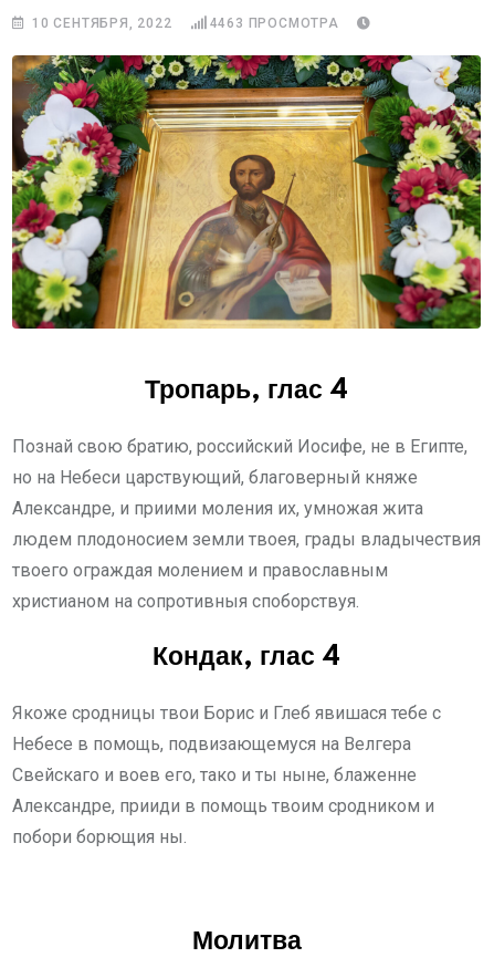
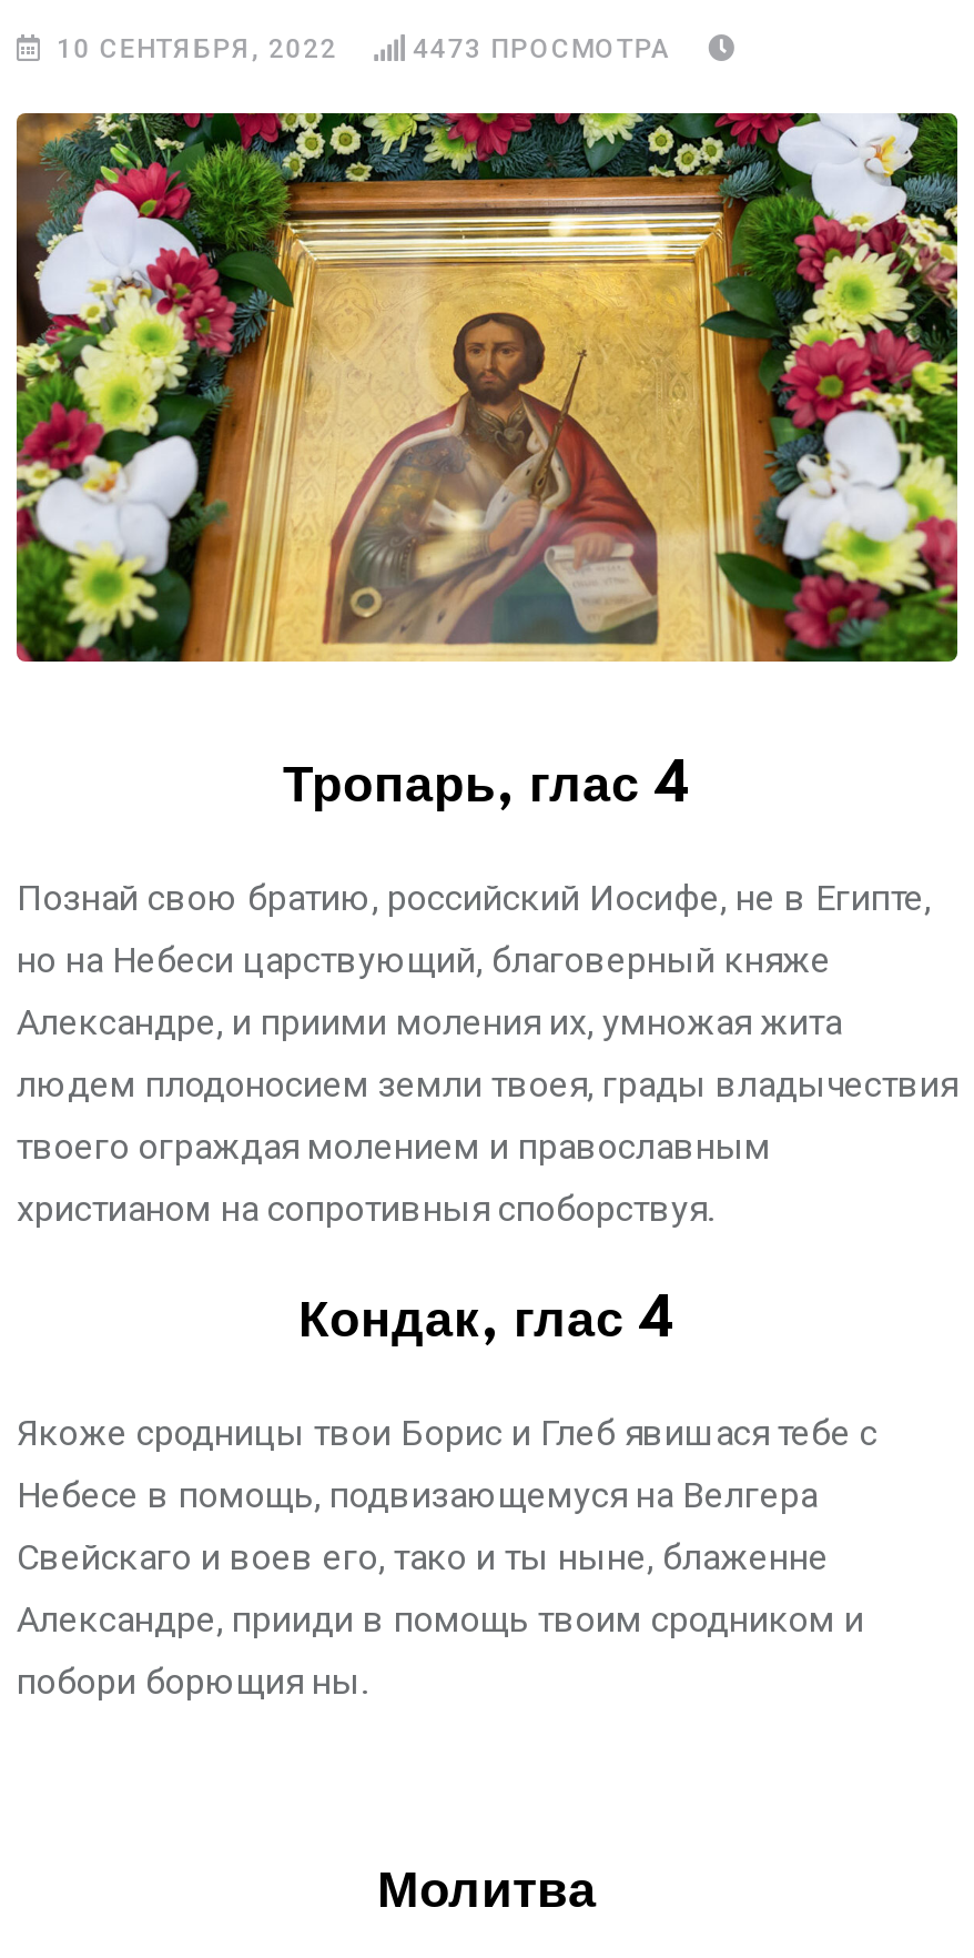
- 4463 ПРОСМОТРА
+ 4473 ПРОСМОТРА
